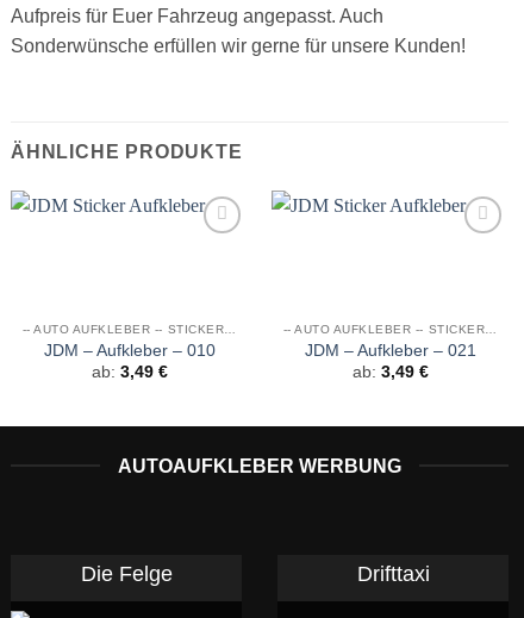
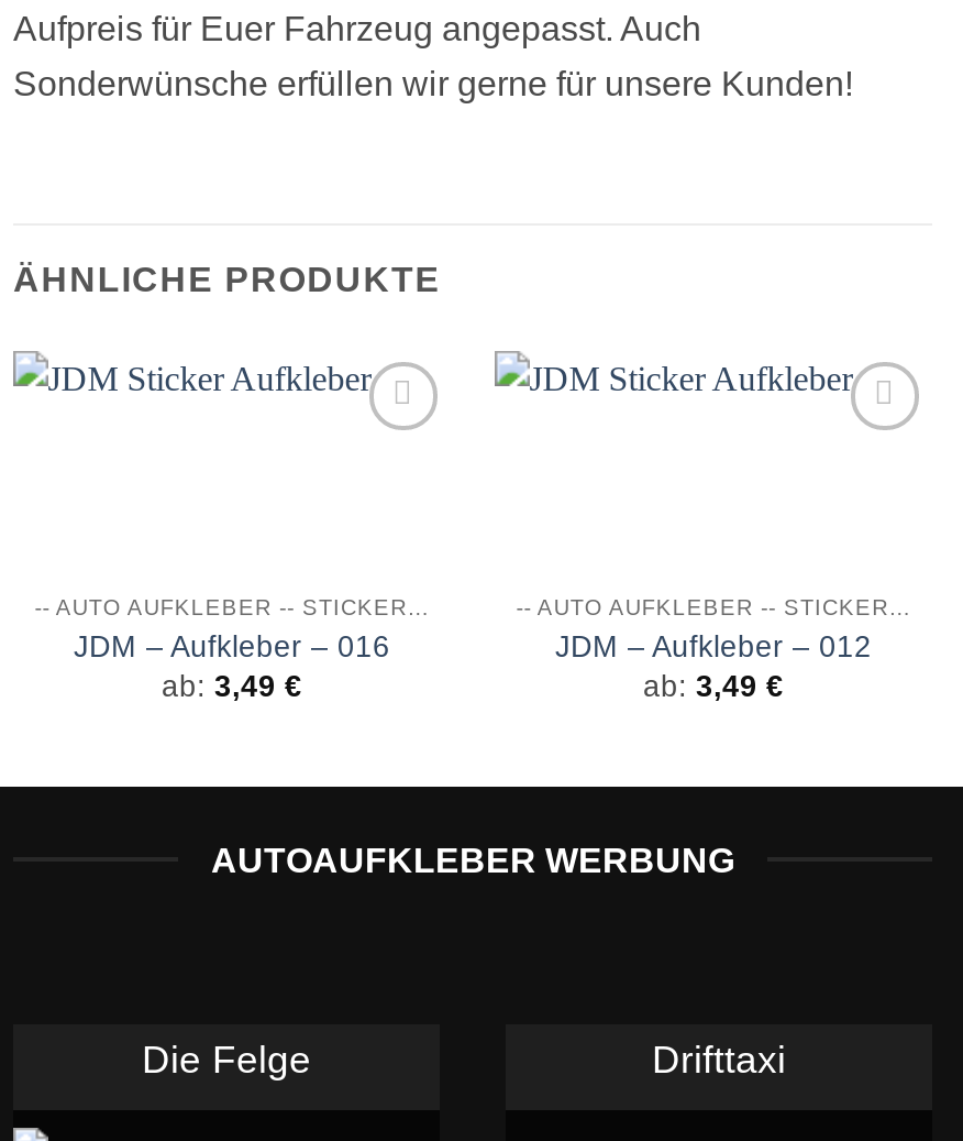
- JDM – Aufkleber – 010
+ JDM – Aufkleber – 016

- JDM – Aufkleber – 021
+ JDM – Aufkleber – 012
